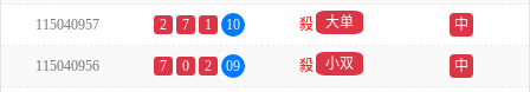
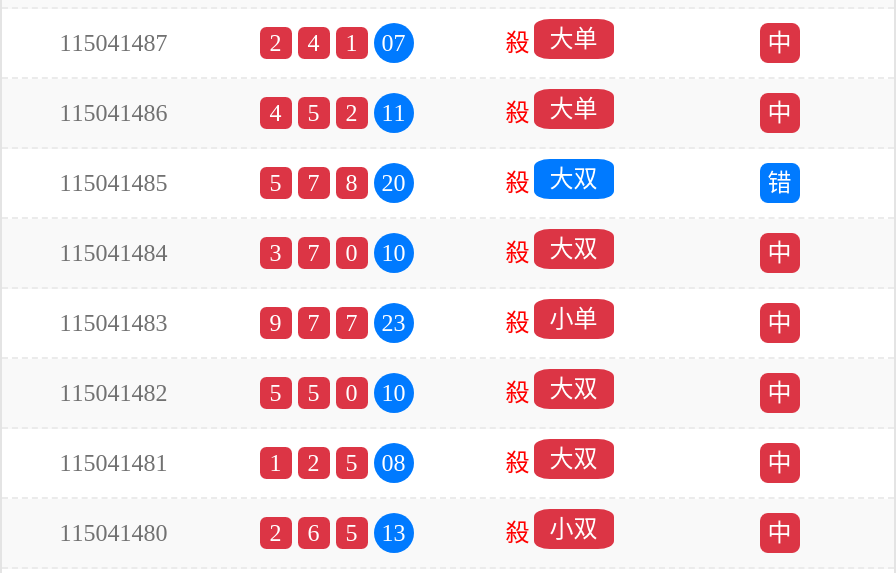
- 115040957
+ 115041487

- 7
+ 4

- 10
+ 07

+ 10
+ 殺
+ 大双
+ 中
+ 115041483
+ 9
+ 7
+ 7
+ 23
+ 殺
+ 小单
+ 中
+ 115041482
+ 5
+ 5
+ 0
+ 10
+ 殺
+ 大双
+ 中
+ 115041481
+ 1

- 115040956
+ 115041486
+ 4
+ 5
+ 2
+ 11
+ 殺
+ 大单
+ 中
+ 115041485
+ 5
+ 7
+ 8
+ 20
+ 殺
+ 大双
+ 错
+ 115041484
+ 3

- 09
+ 5
+ 08
+ 殺
+ 大双
+ 中
+ 115041480
+ 2
+ 6
+ 5
+ 13
